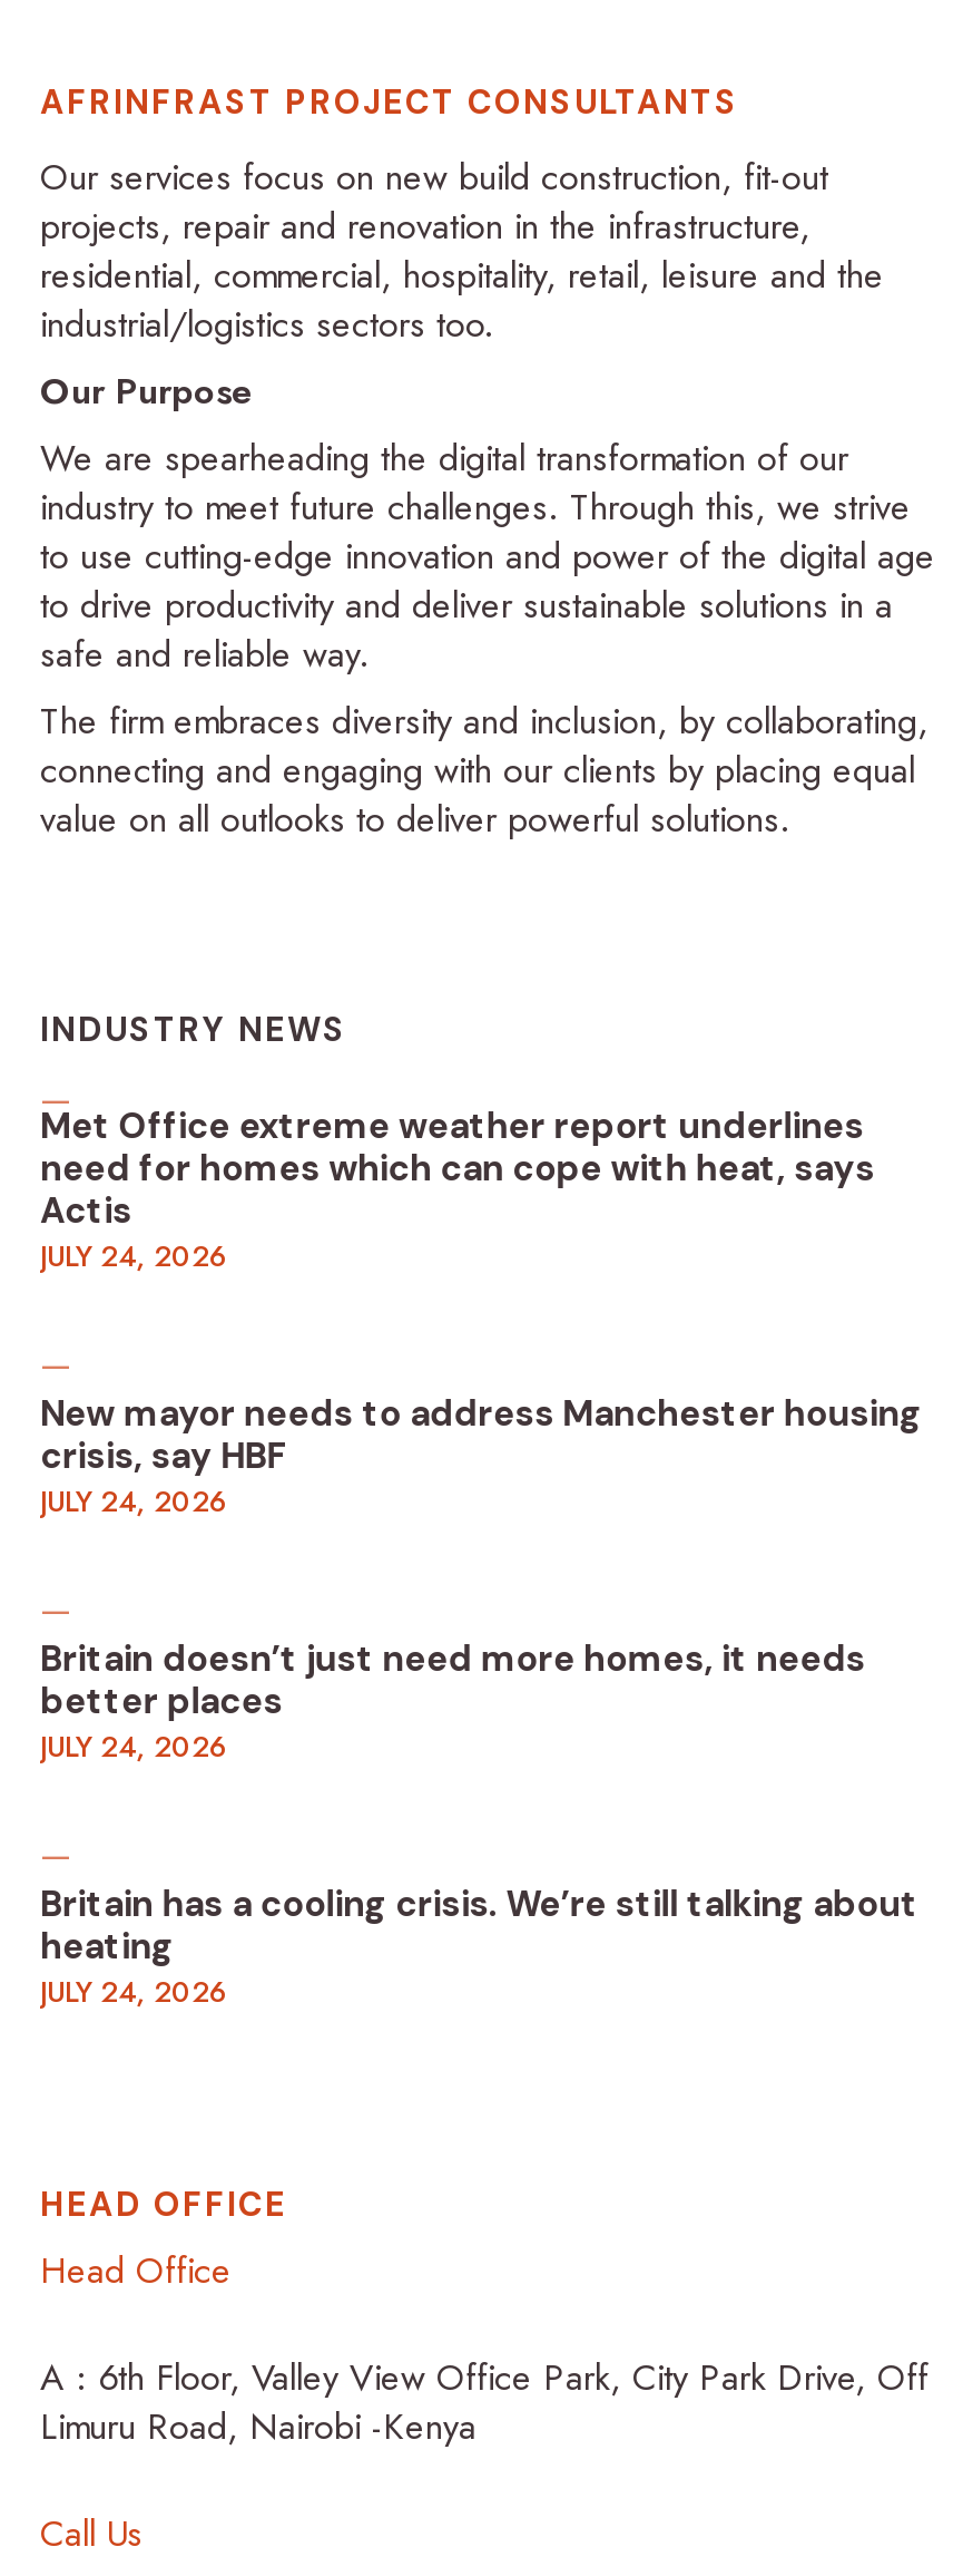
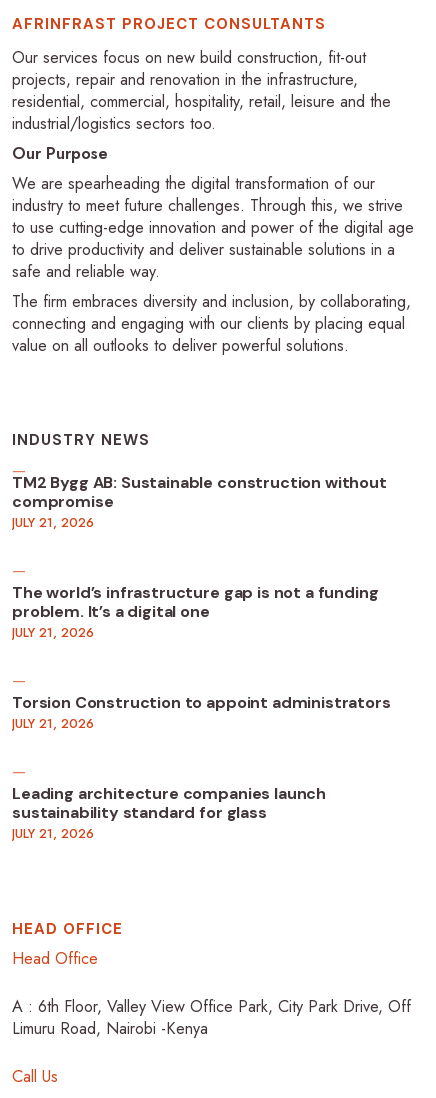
- Met Office extreme weather report underlines
- need for homes which can cope with heat, says
- Actis
- JULY 24, 2026
+ TM2 Bygg AB: Sustainable construction without
+ compromise
+ JULY 21, 2026

- New mayor needs to address Manchester housing
- crisis, say HBF
- JULY 24, 2026
+ The world’s infrastructure gap is not a funding
+ problem. It’s a digital one
+ JULY 21, 2026

- Britain doesn’t just need more homes, it needs
- better places
- JULY 24, 2026
+ Torsion Construction to appoint administrators
+ JULY 21, 2026

- Britain has a cooling crisis. We’re still talking about
- heating
- JULY 24, 2026
+ Leading architecture companies launch
+ sustainability standard for glass
+ JULY 21, 2026
